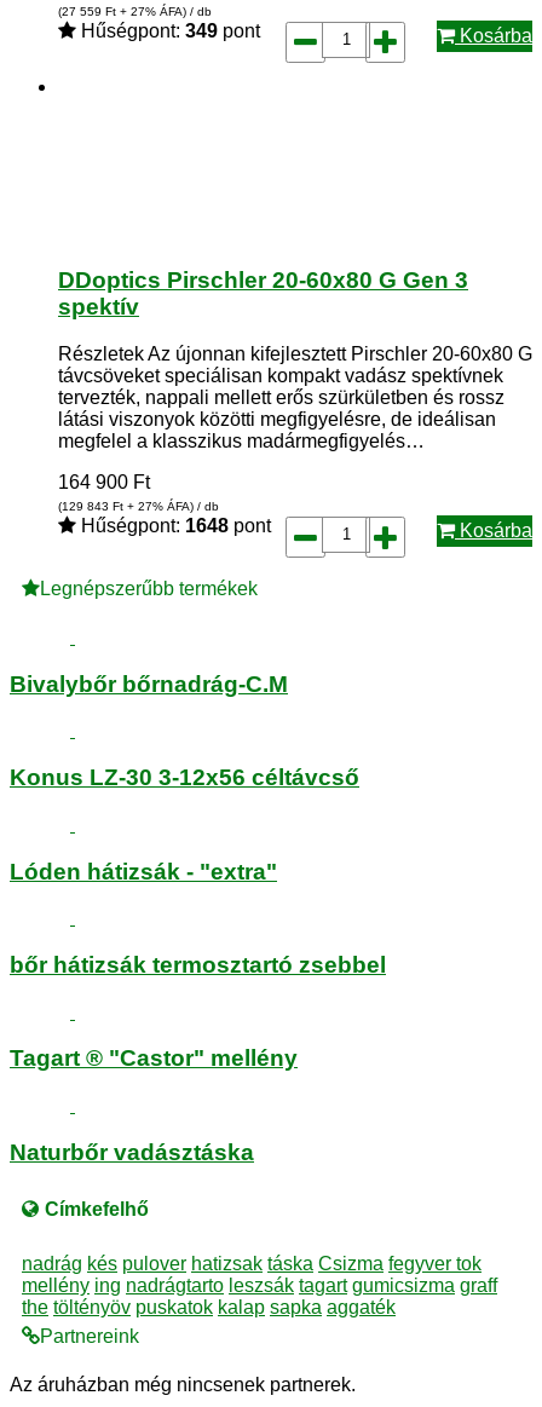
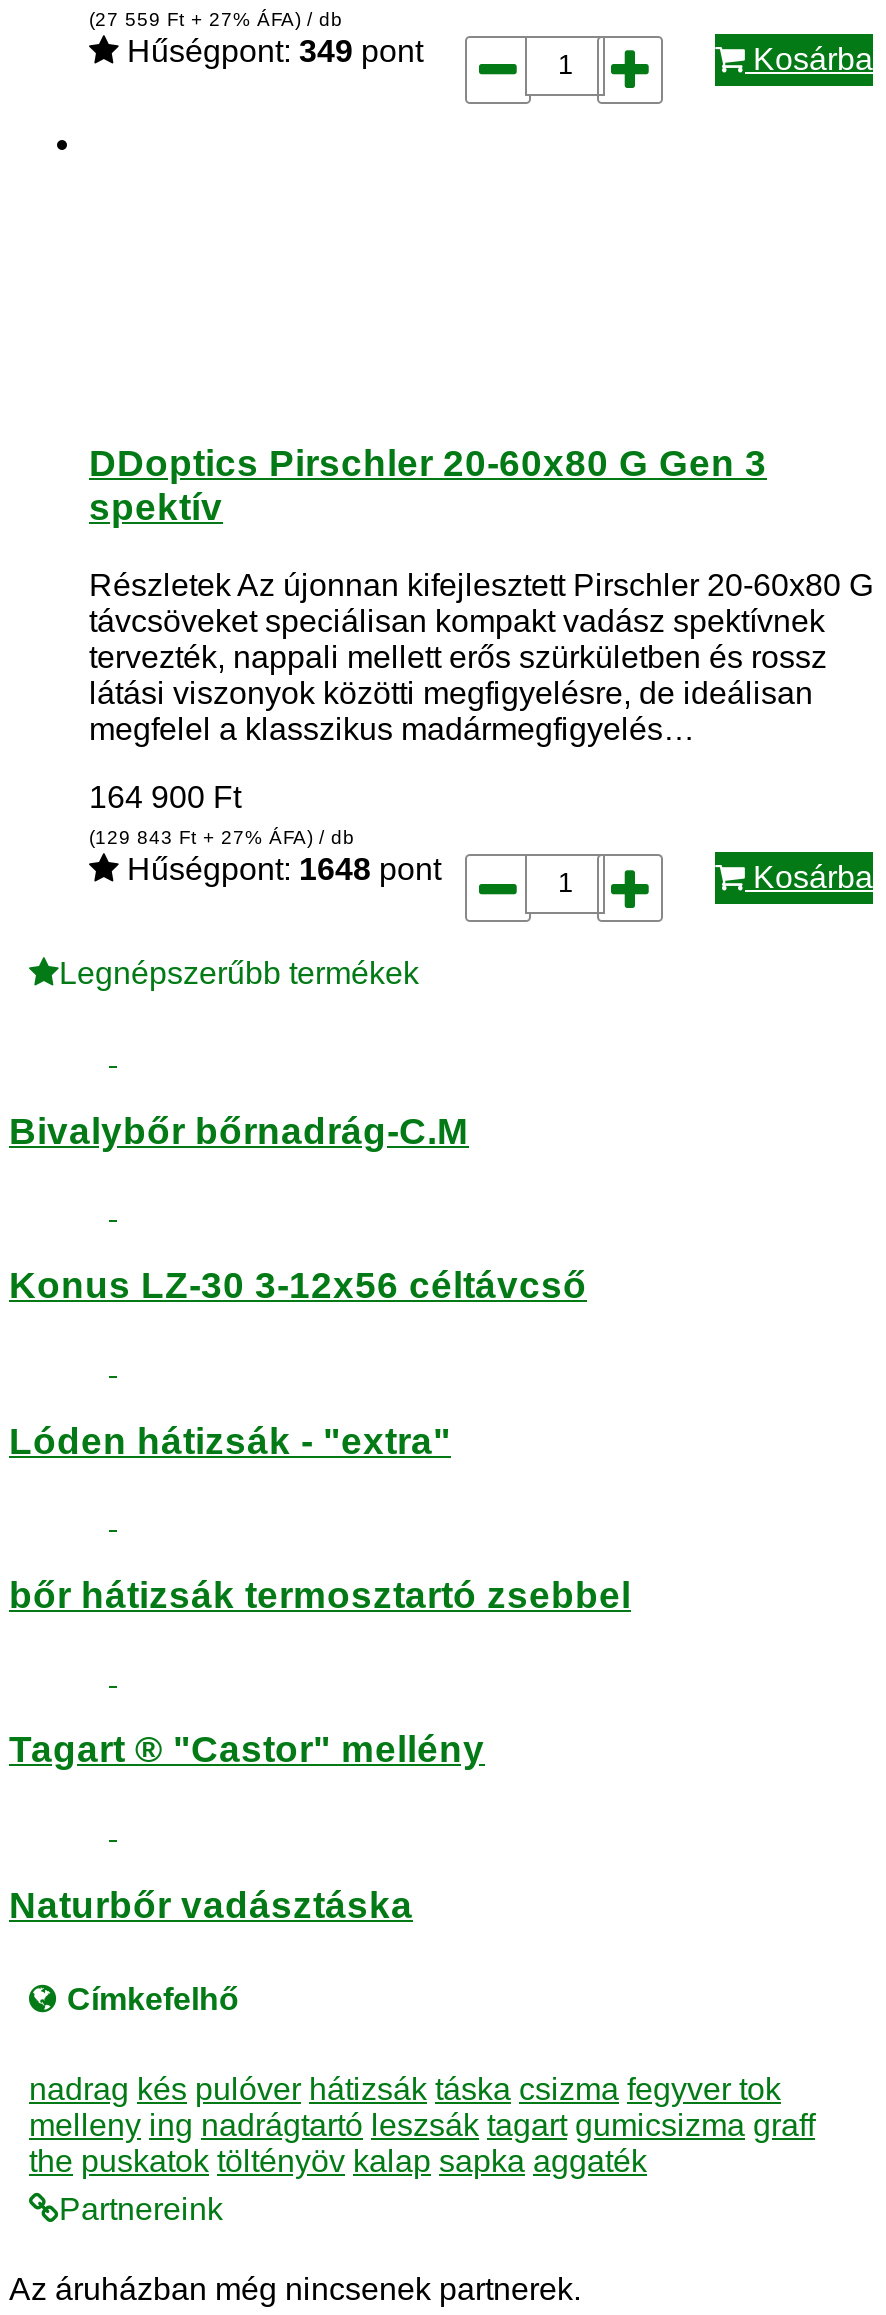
- nadrág kés pulover hatizsak táska Csizma fegyver tok
+ nadrag kés pulóver hátizsák táska csizma fegyver tok

- mellény ing nadrágtarto leszsák tagart gumicsizma graff
+ melleny ing nadrágtartó leszsák tagart gumicsizma graff

- the töltényöv puskatok kalap sapka aggaték
+ the puskatok töltényöv kalap sapka aggaték
